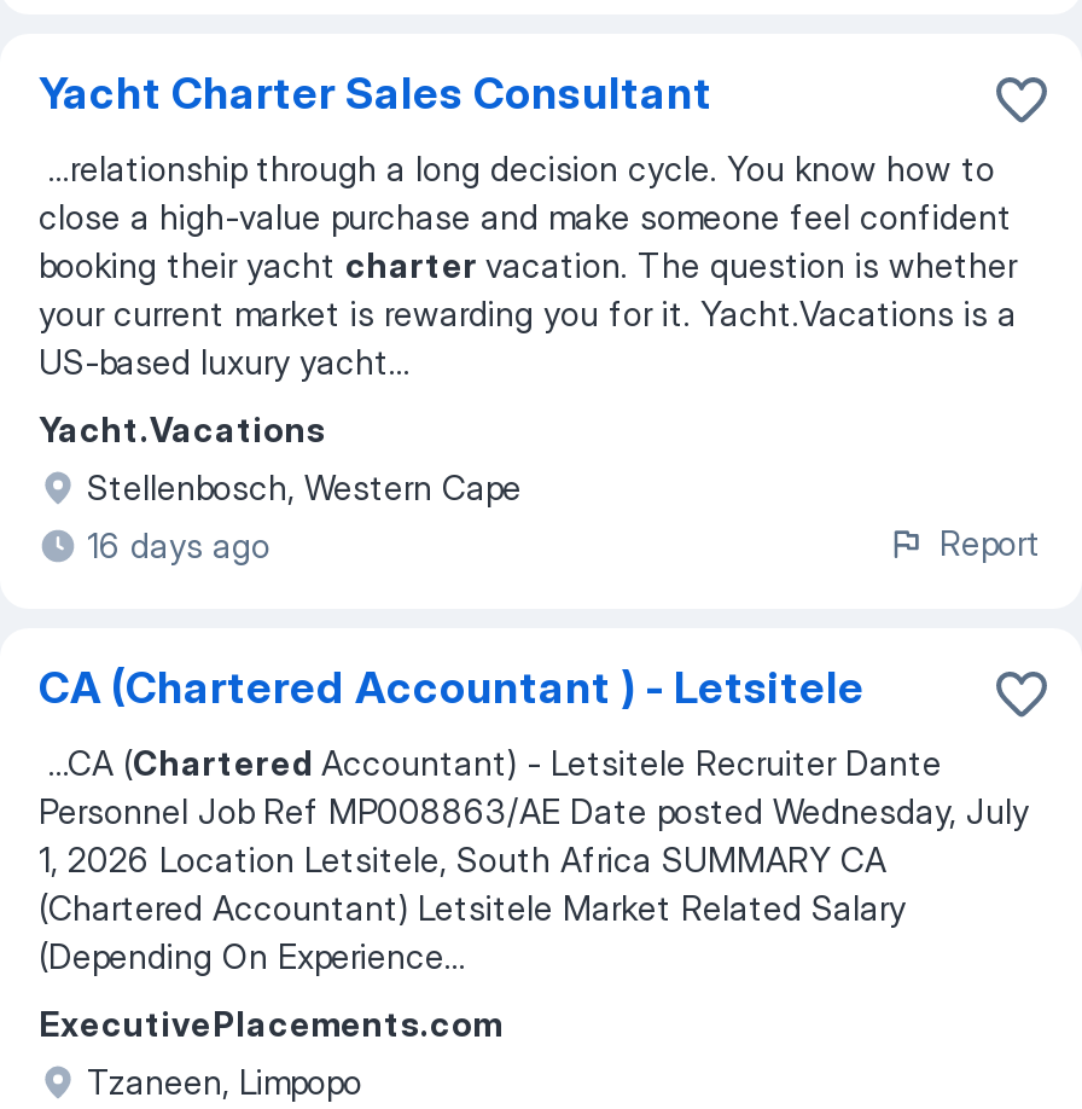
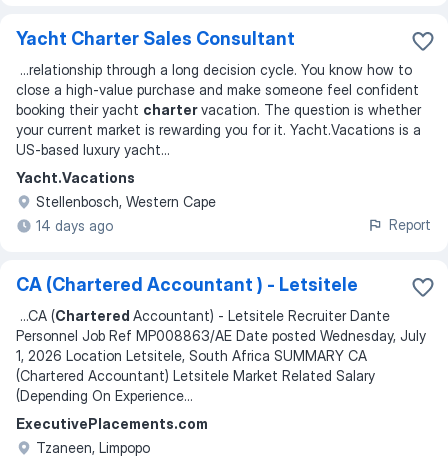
- 16 days ago
+ 14 days ago
